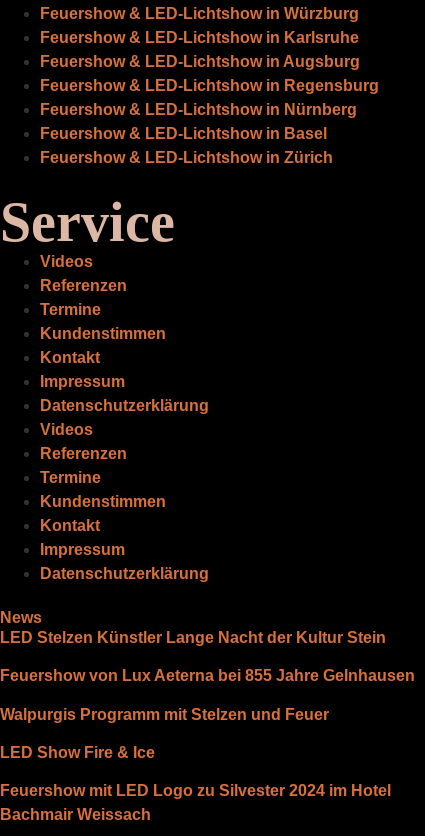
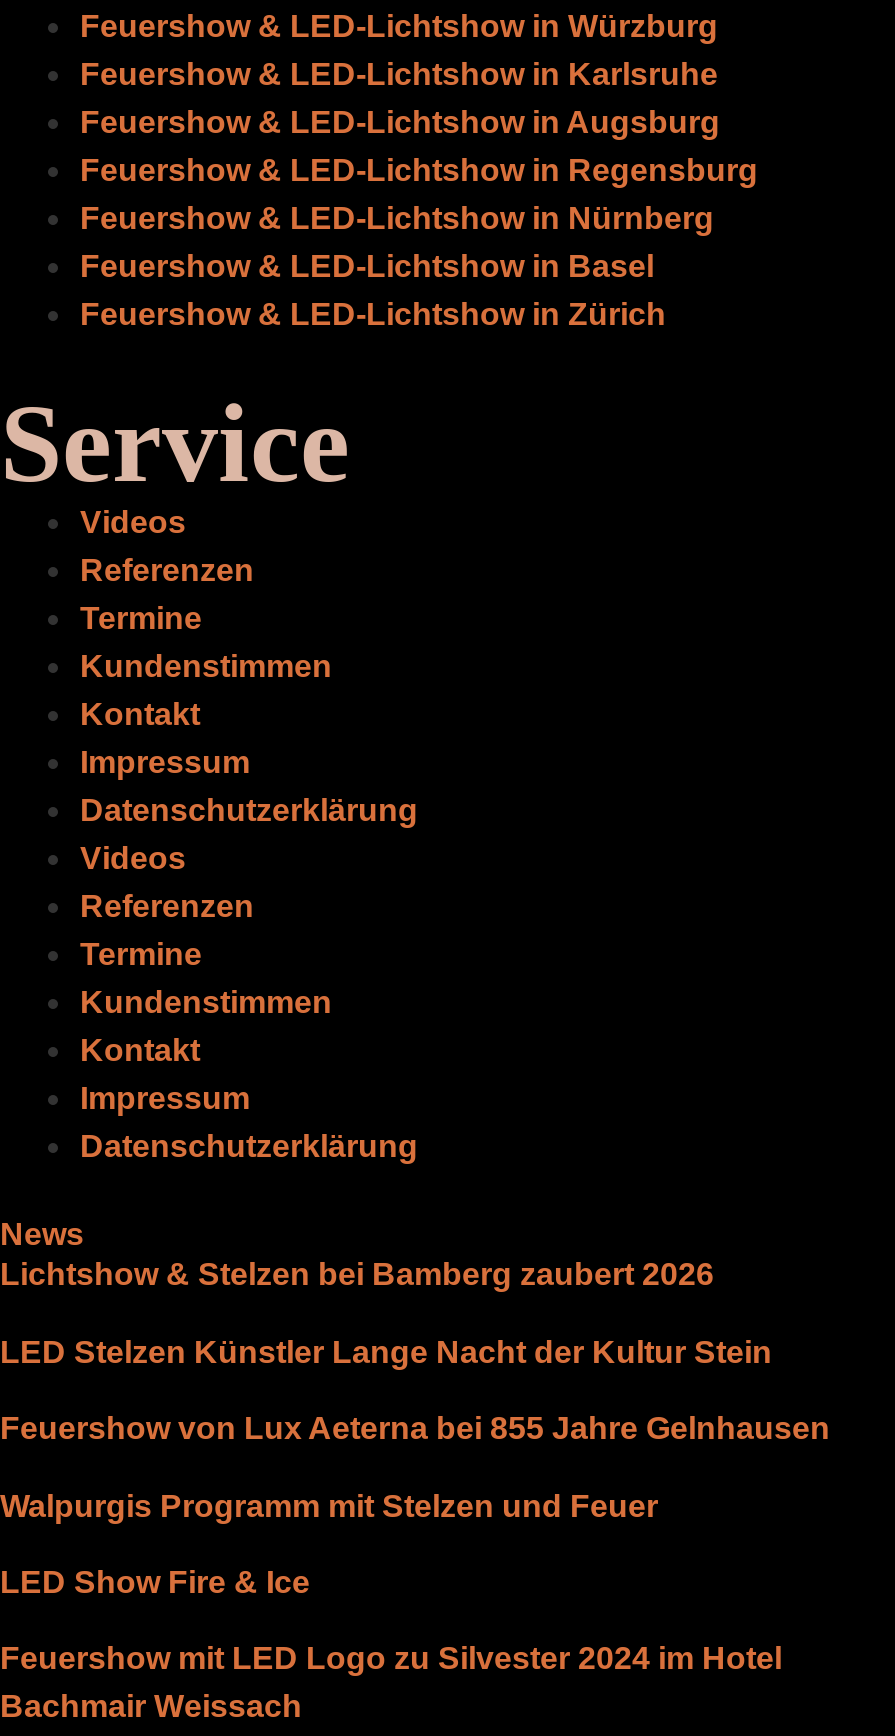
+ Lichtshow & Stelzen bei Bamberg zaubert 2026
